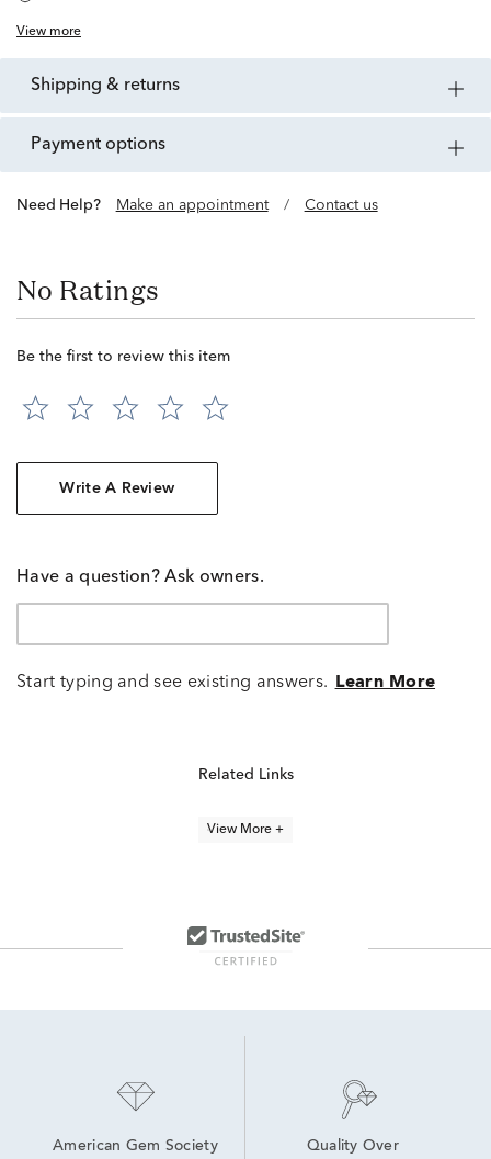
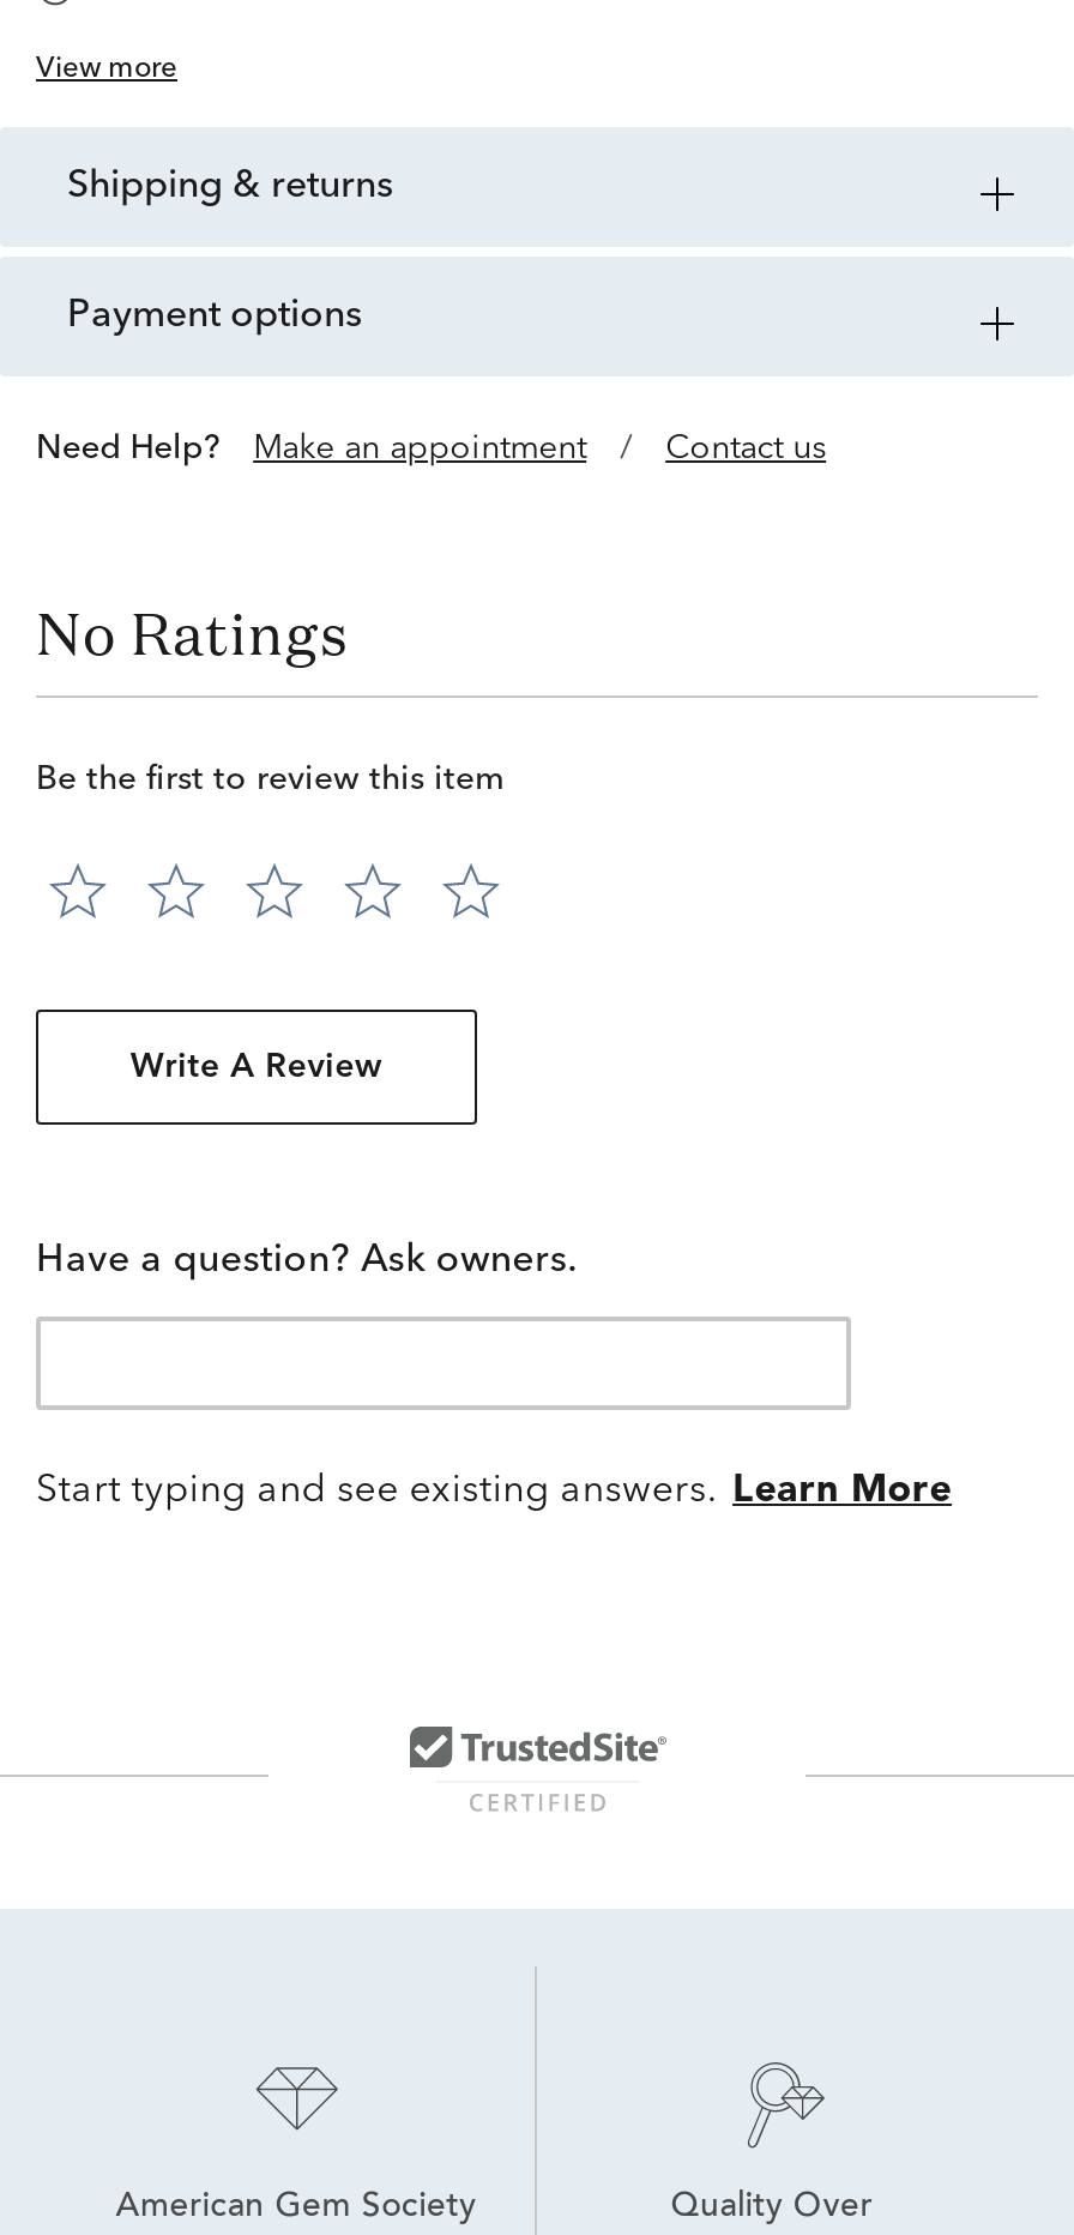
- Related Links

- View More +
